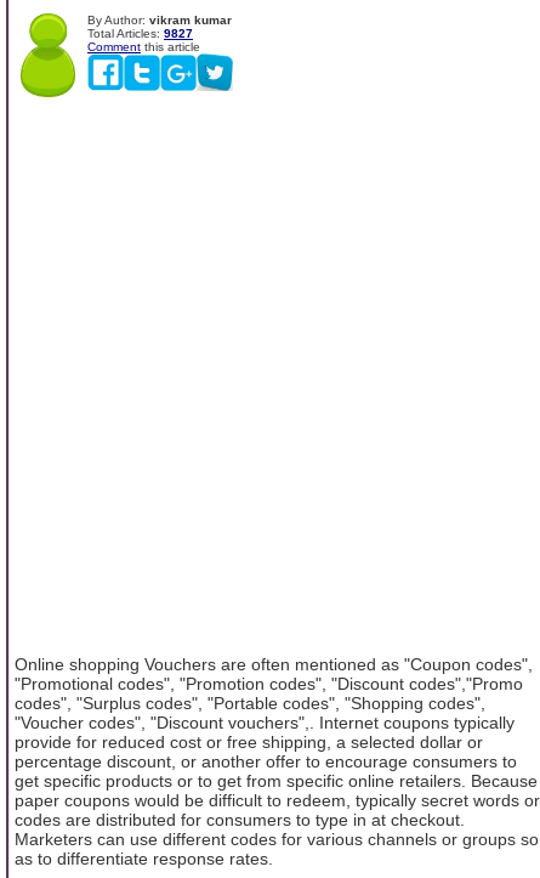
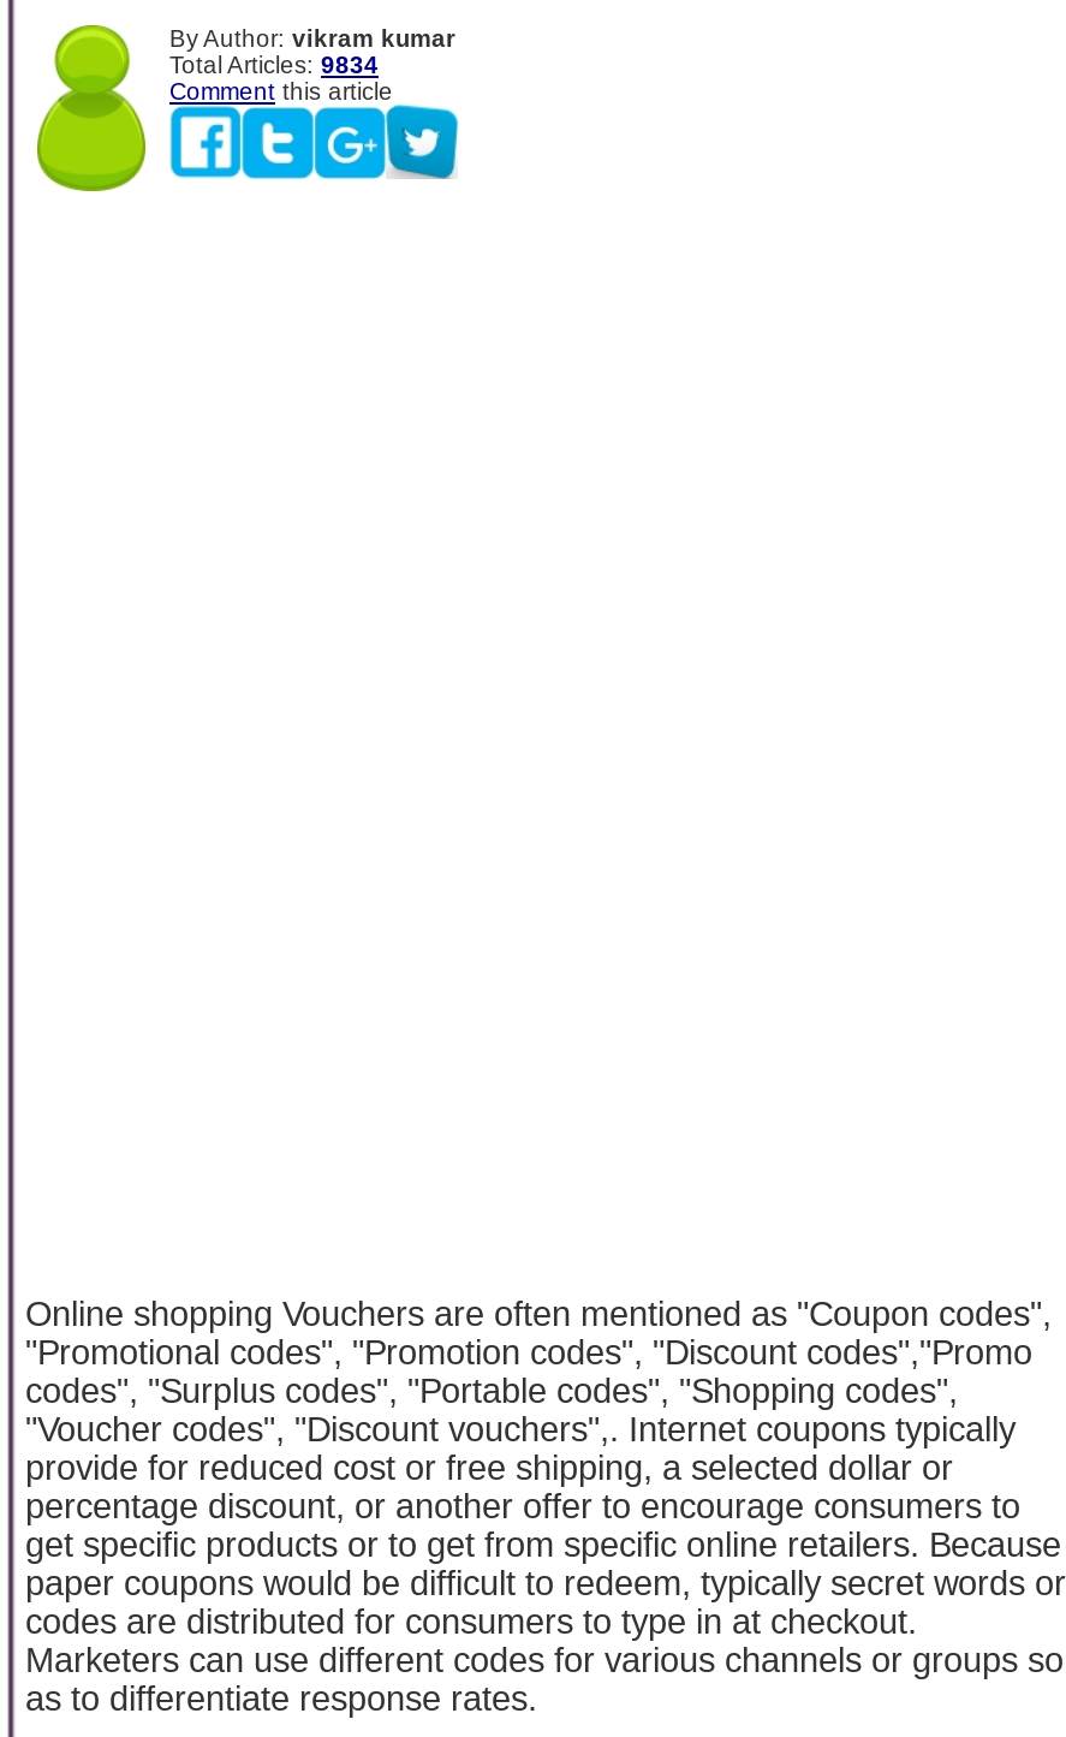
- Total Articles: 9827
+ Total Articles: 9834
